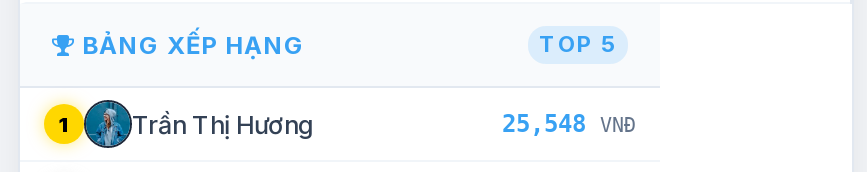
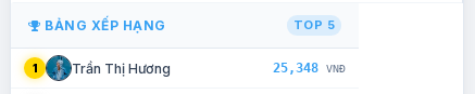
- 25,548 VNĐ
+ 25,348 VNĐ
